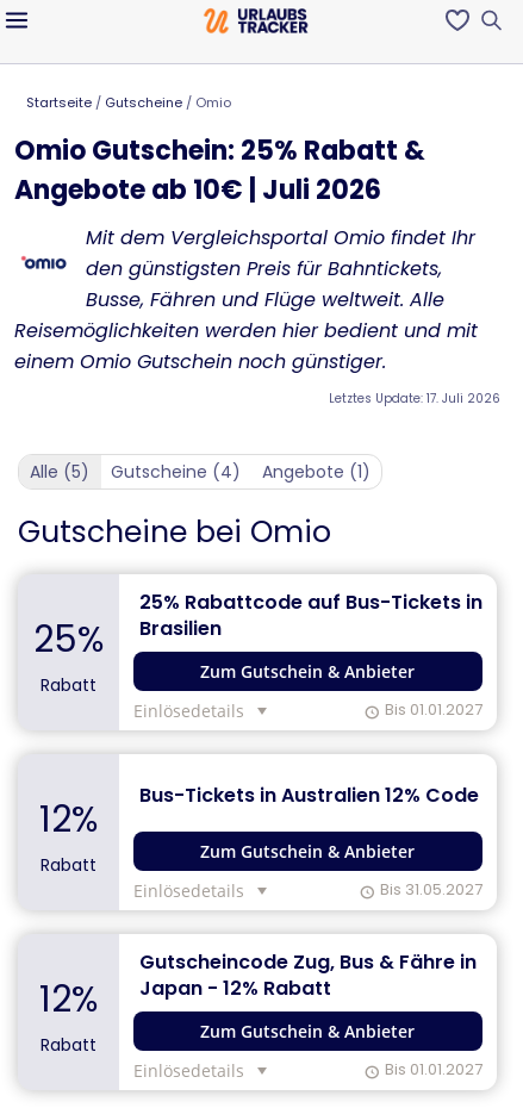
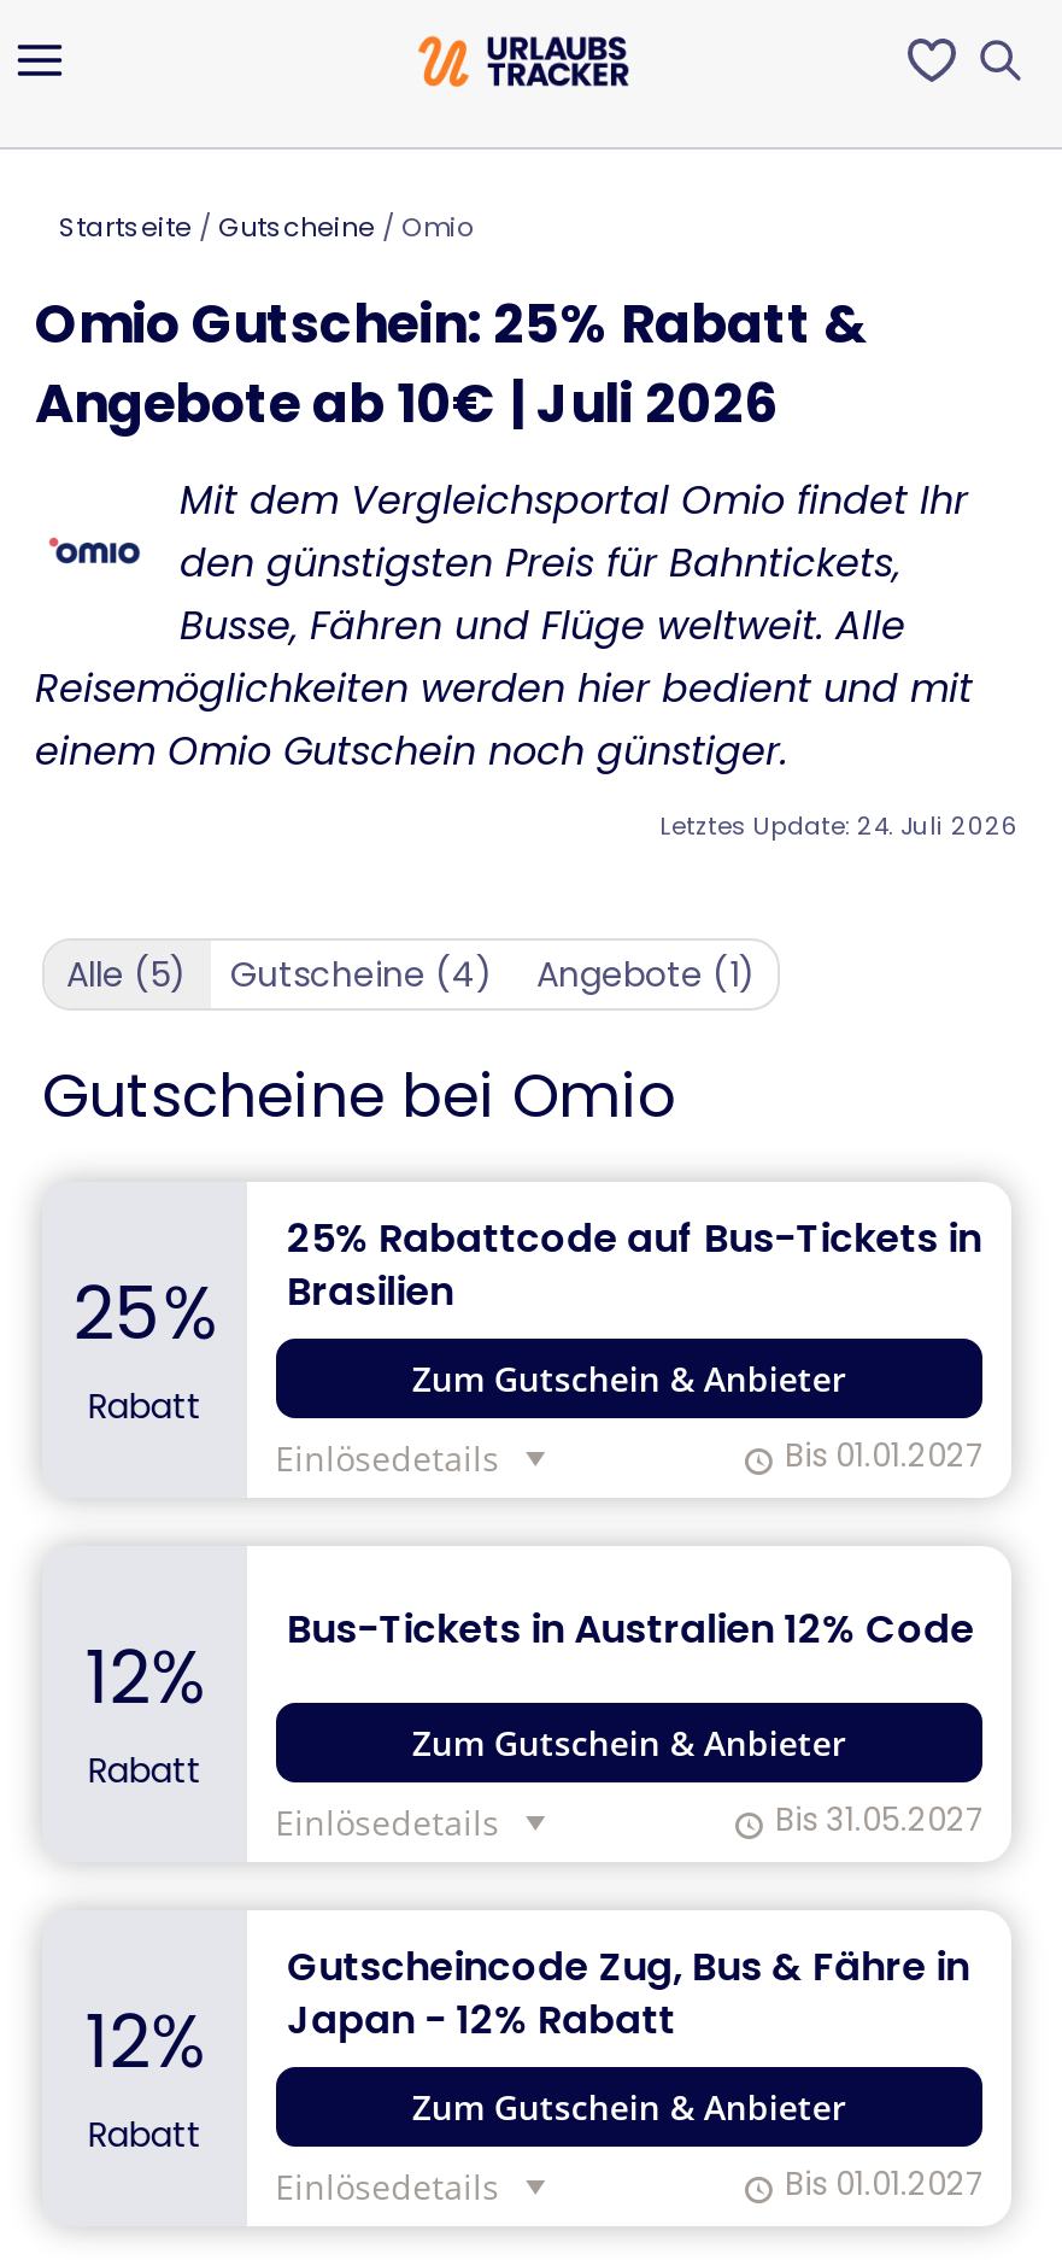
- Letztes Update: 17. Juli 2026
+ Letztes Update: 24. Juli 2026
